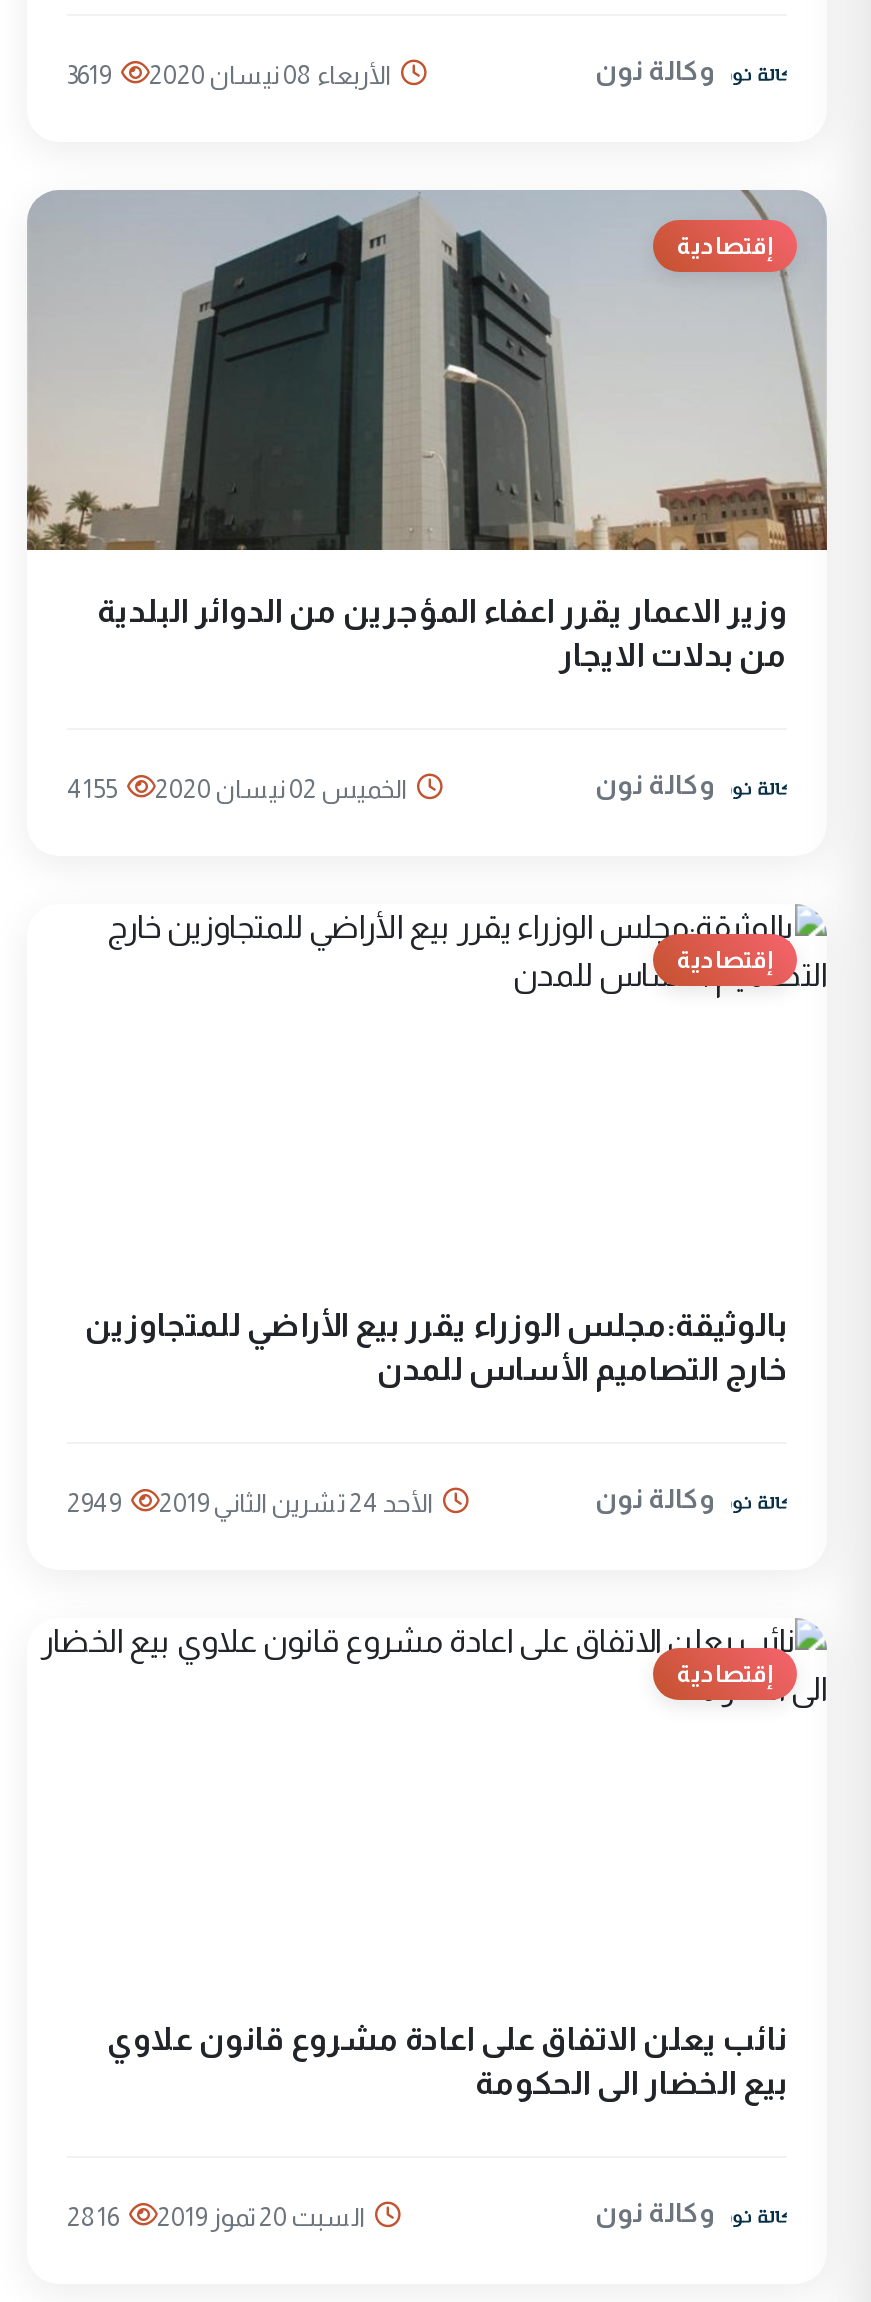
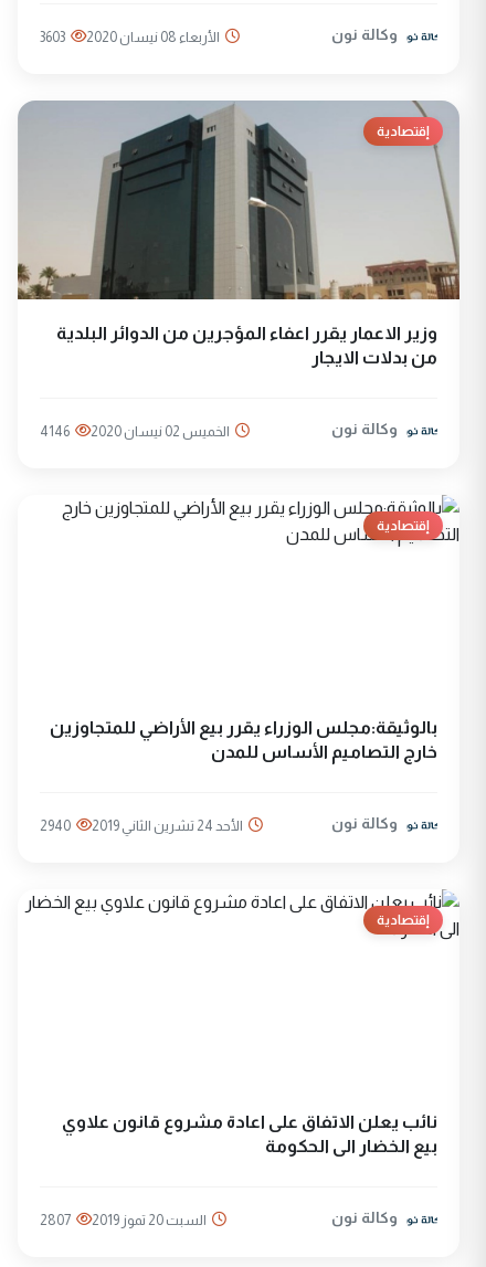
- 3619
+ 3603

- 4155
+ 4146

- 2949
+ 2940

- 2816
+ 2807
